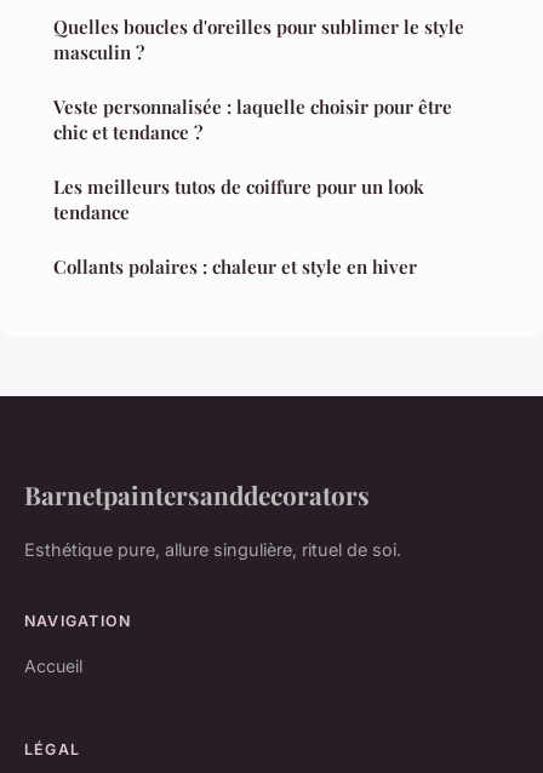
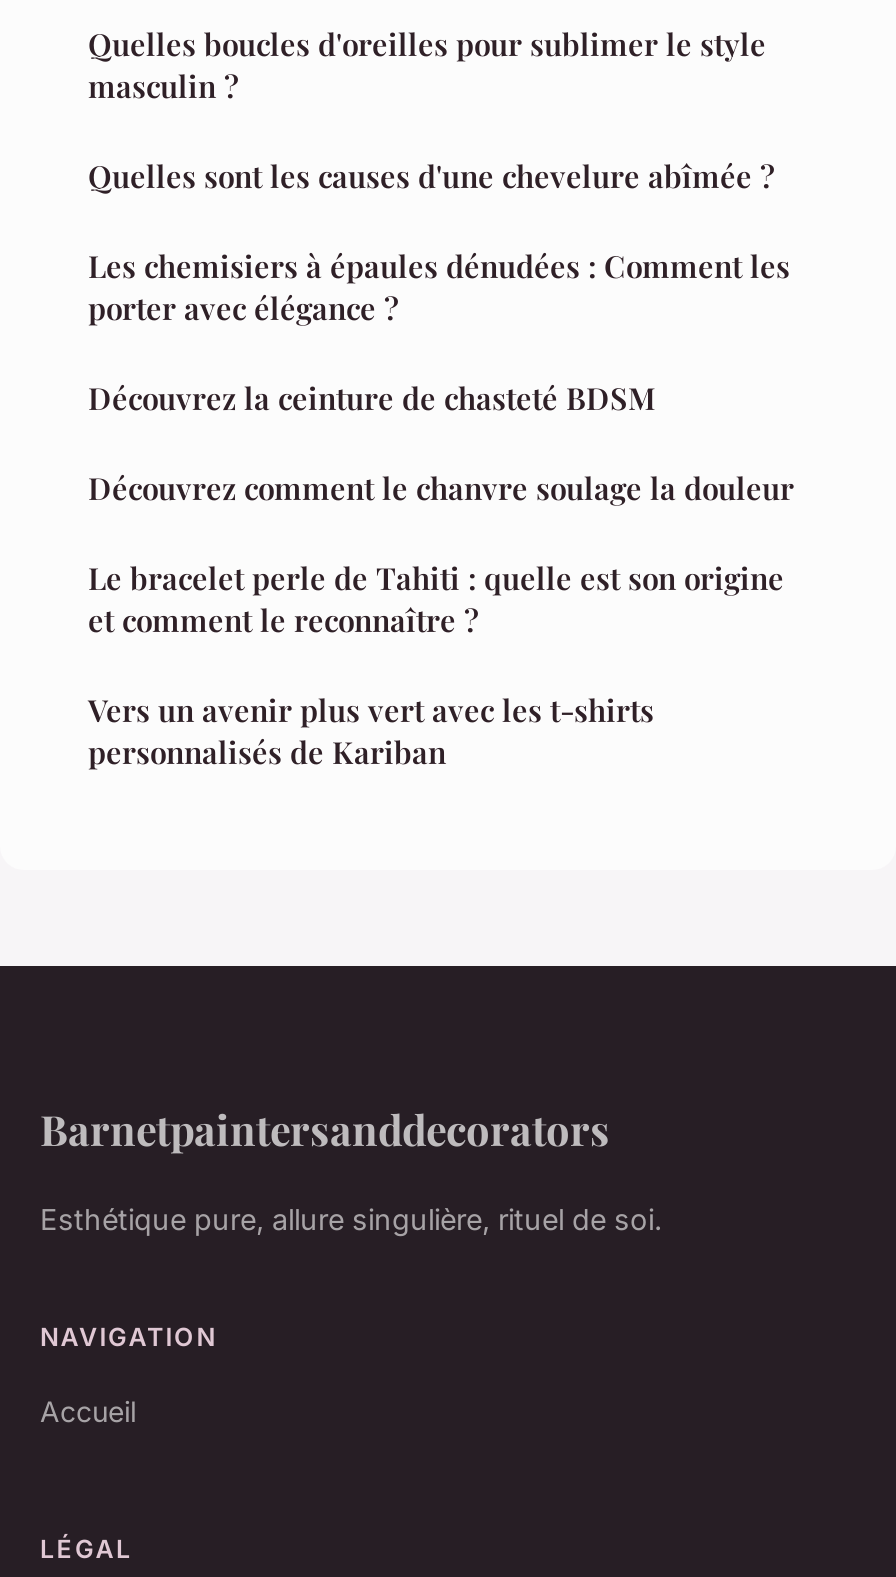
- Veste personnalisée : laquelle choisir pour être
- chic et tendance ?
- Les meilleurs tutos de coiffure pour un look
- tendance
- Collants polaires : chaleur et style en hiver
+ Quelles sont les causes d'une chevelure abîmée ?
+ Les chemisiers à épaules dénudées : Comment les
+ porter avec élégance ?
+ Découvrez la ceinture de chasteté BDSM
+ Découvrez comment le chanvre soulage la douleur
+ Le bracelet perle de Tahiti : quelle est son origine
+ et comment le reconnaître ?
+ Vers un avenir plus vert avec les t-shirts
+ personnalisés de Kariban
